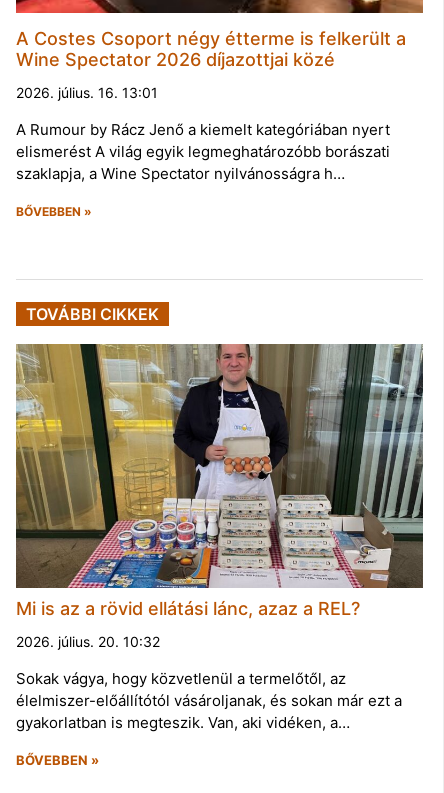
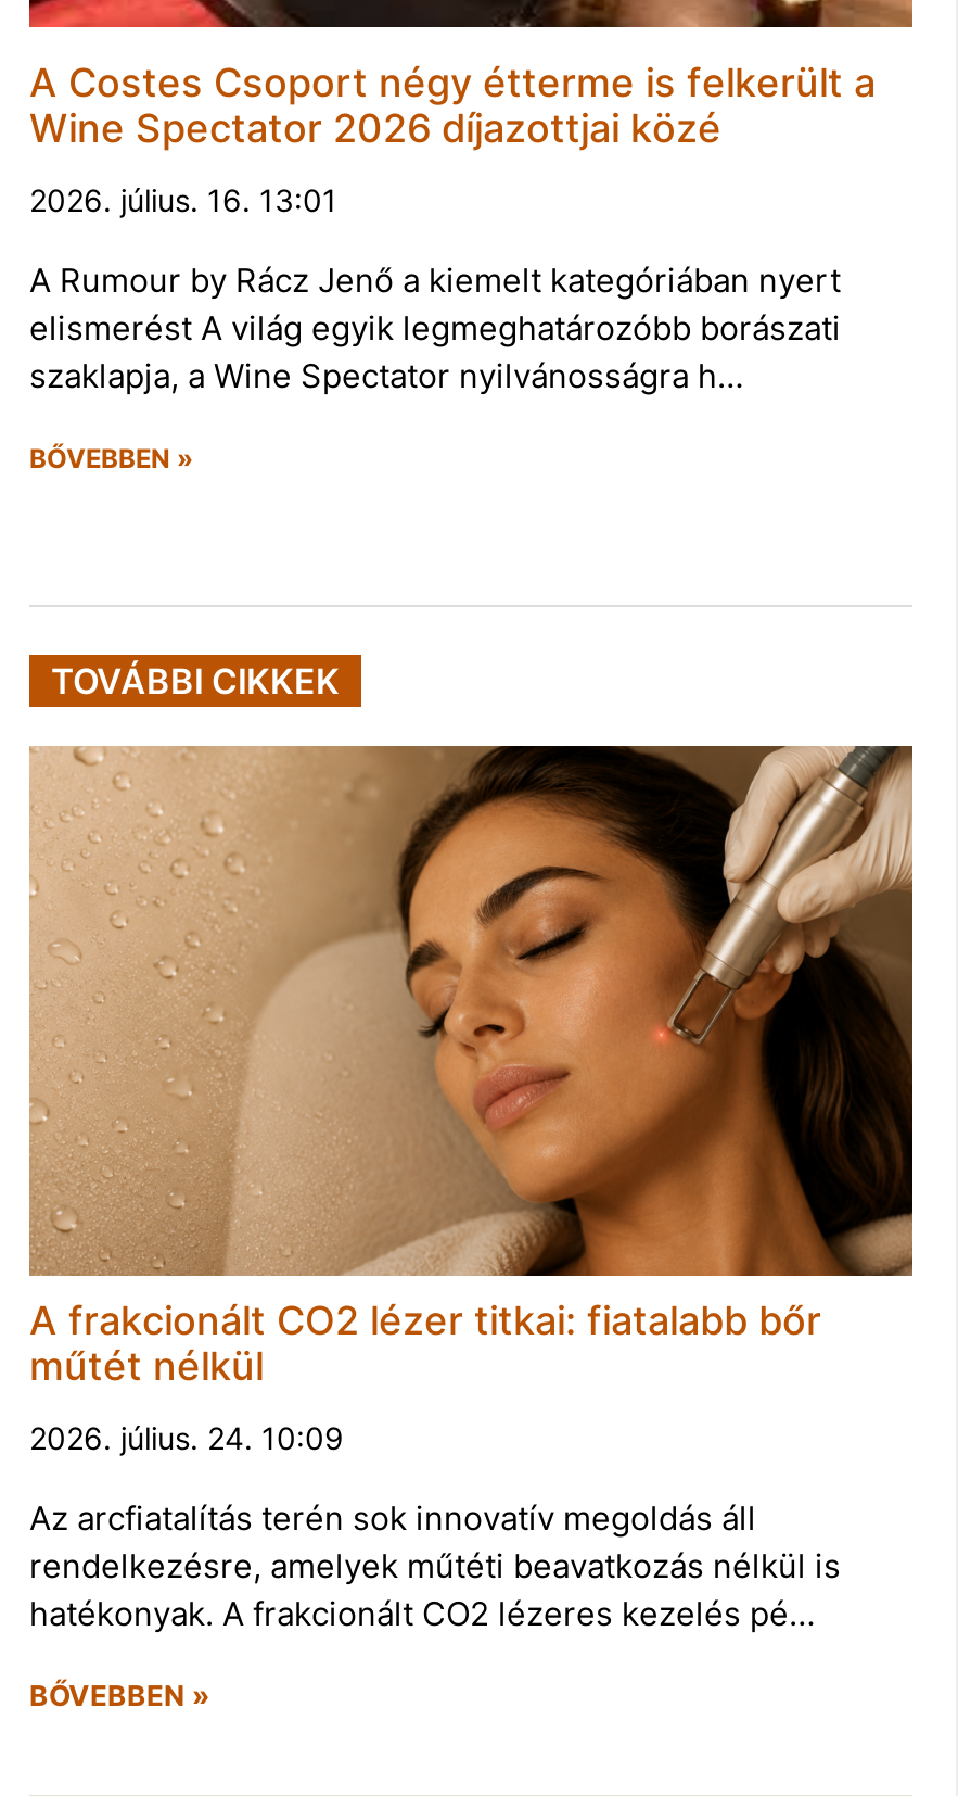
- [image]
- Mi is az a rövid ellátási lánc, azaz a REL?
+ [image]
+ A frakcionált CO2 lézer titkai: fiatalabb bőr
+ műtét nélkül

- 2026. július. 20. 10:32
+ 2026. július. 24. 10:09

- Sokak vágya, hogy közvetlenül a termelőtől, az
- élelmiszer-előállítótól vásároljanak, és sokan már ezt a
- gyakorlatban is megteszik. Van, aki vidéken, a…
+ Az arcfiatalítás terén sok innovatív megoldás áll
+ rendelkezésre, amelyek műtéti beavatkozás nélkül is
+ hatékonyak. A frakcionált CO2 lézeres kezelés pé…
